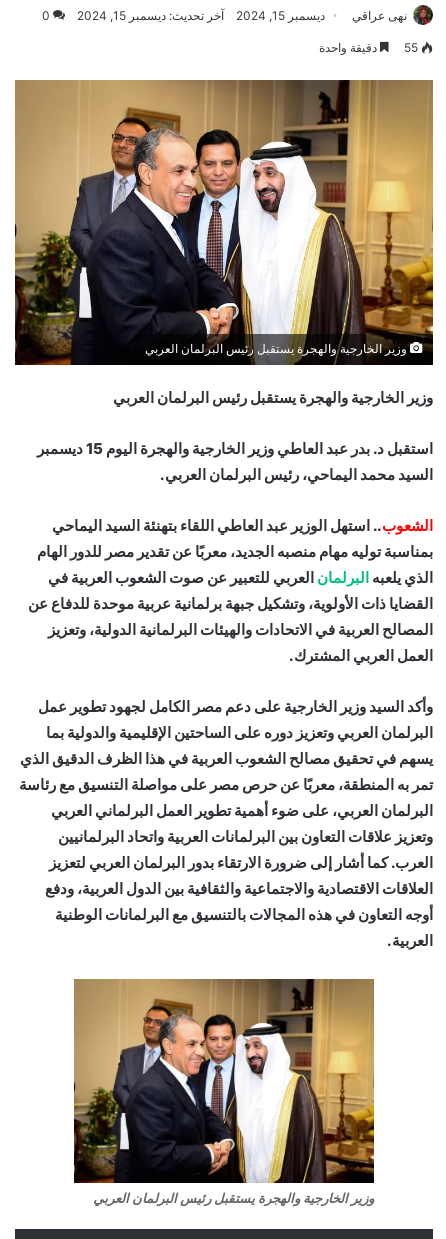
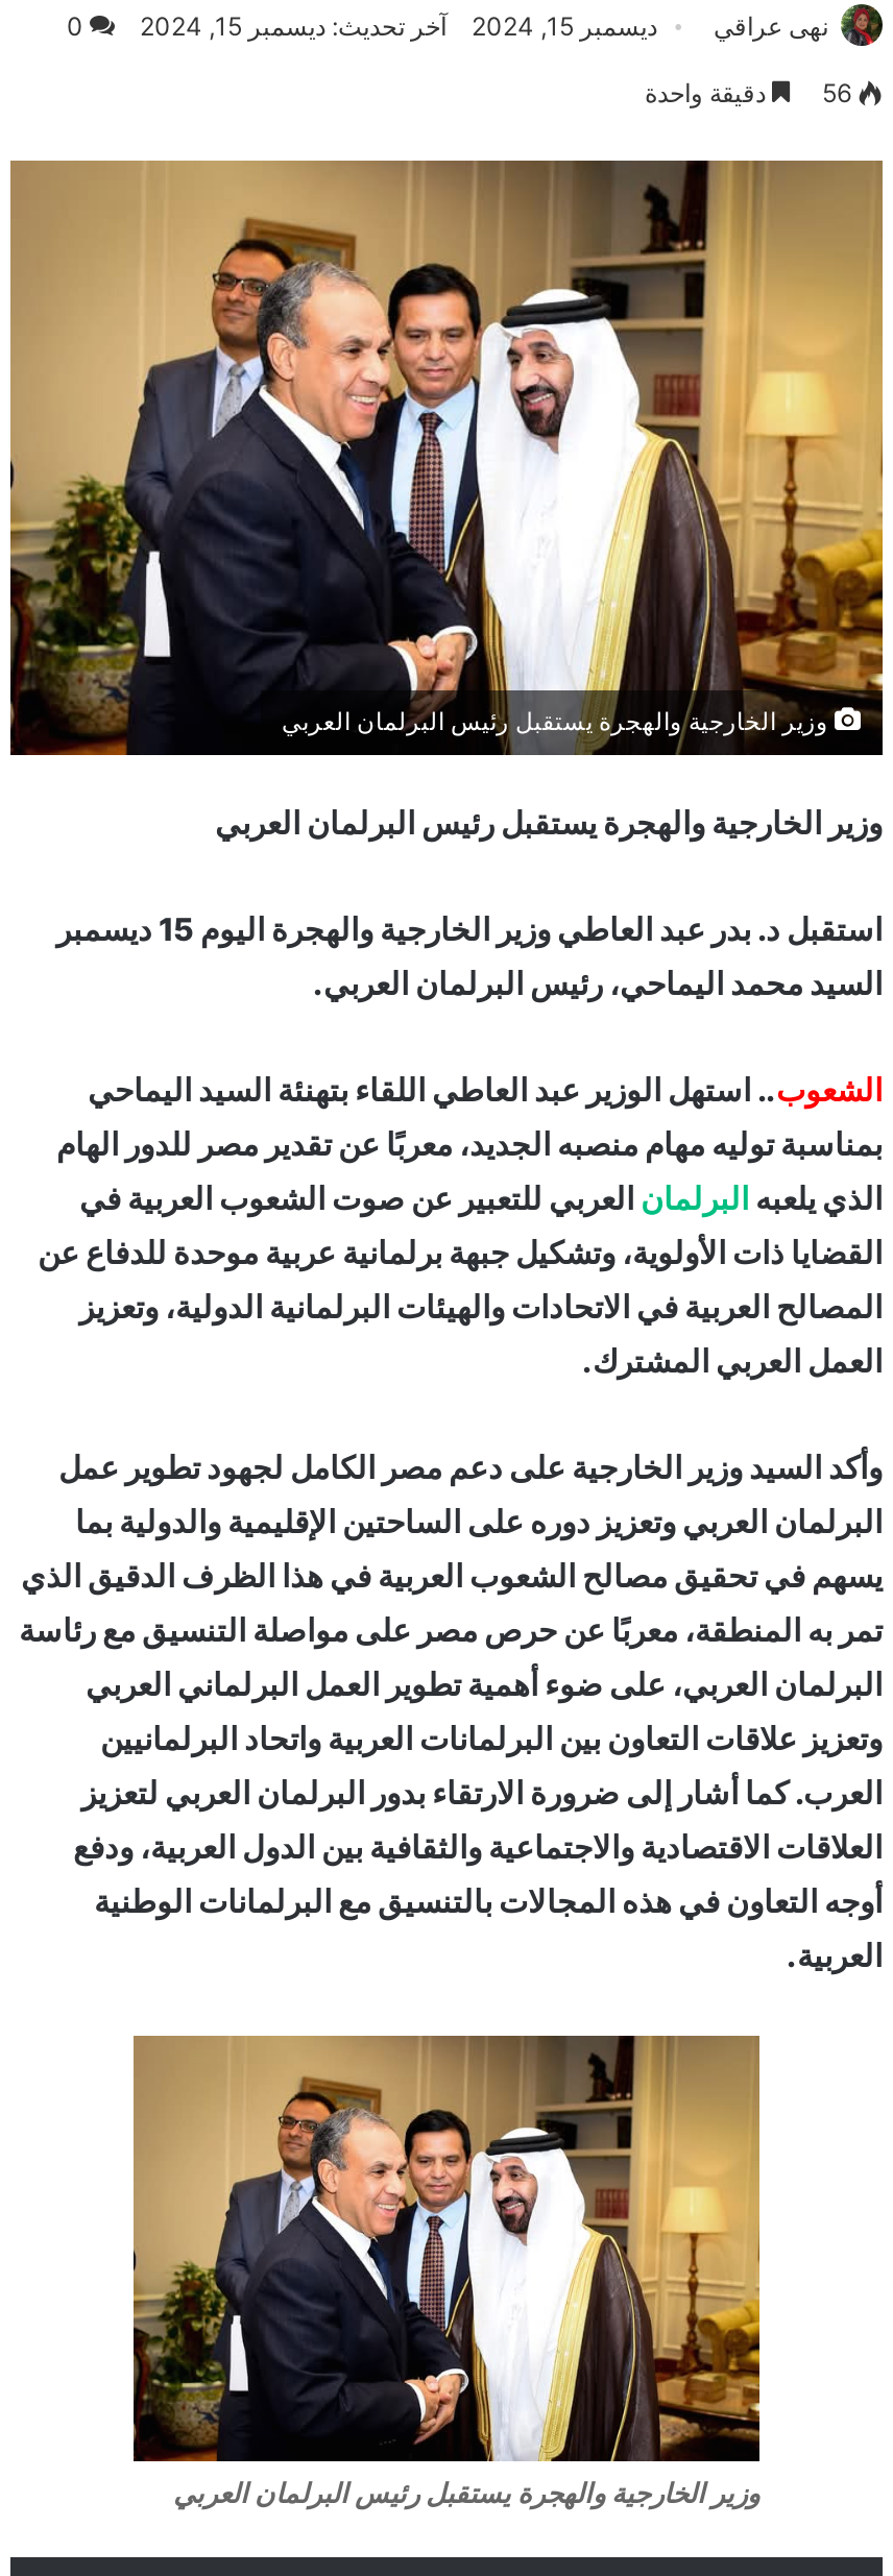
- 55 دقيقة واحدة
+ 56 دقيقة واحدة
